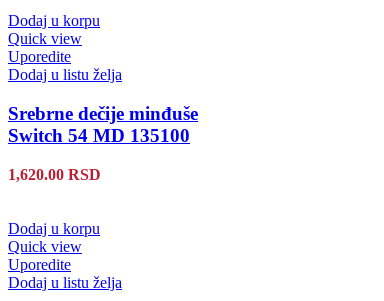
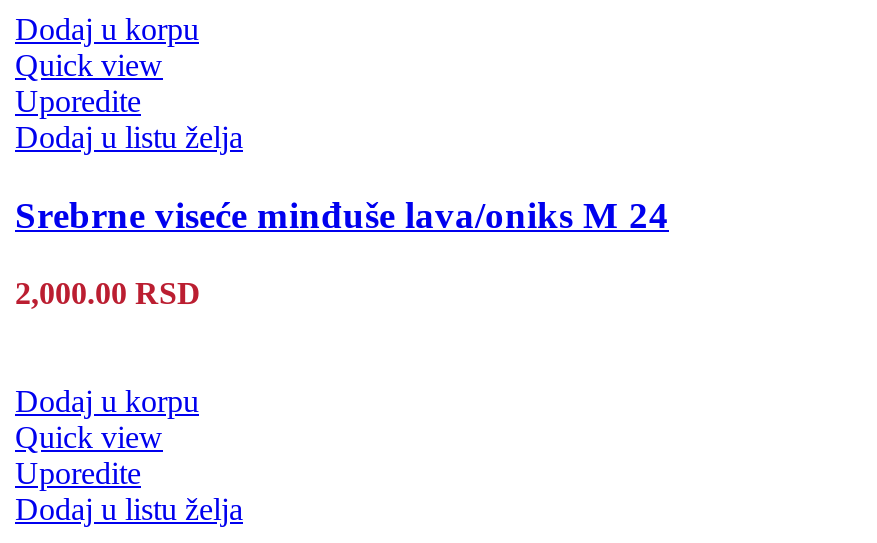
- Srebrne dečije minđuše
- Switch 54 MD 135100
+ Srebrne viseće minđuše lava/oniks M 24

- 1,620.00 RSD
+ 2,000.00 RSD
